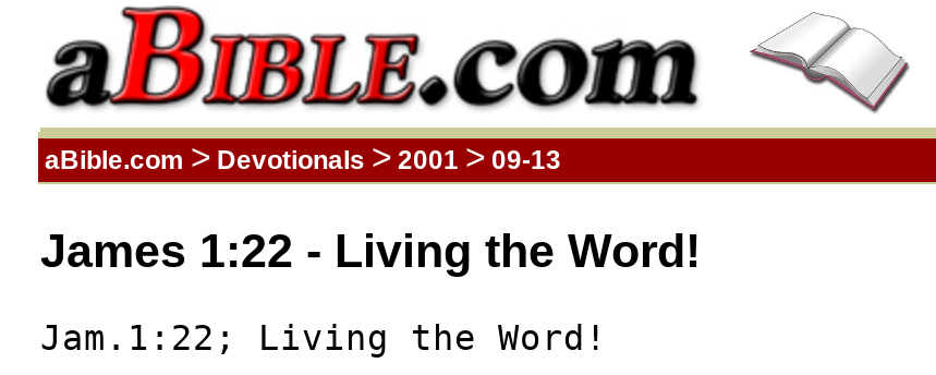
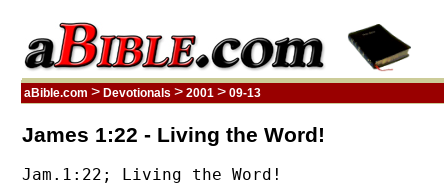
- [image]
+ [image]
